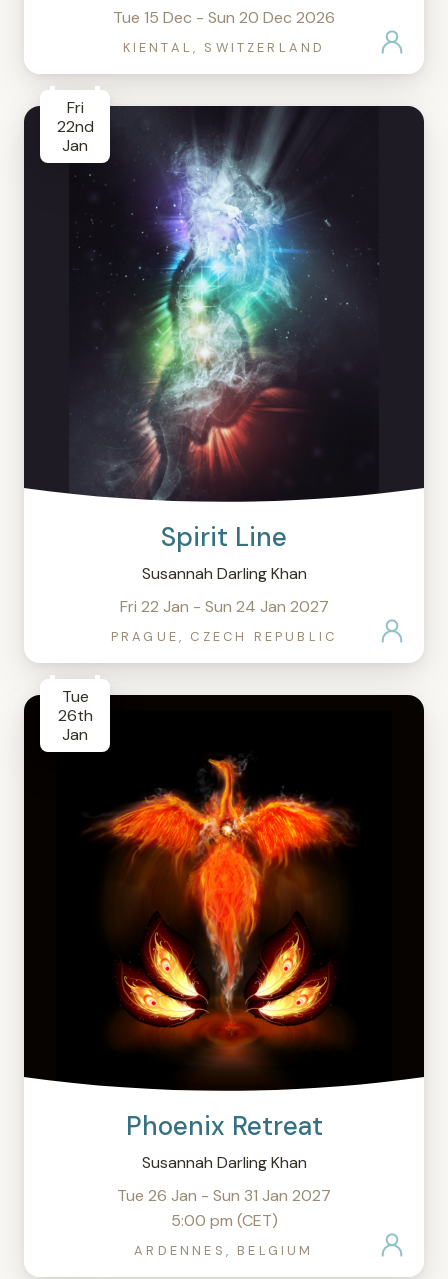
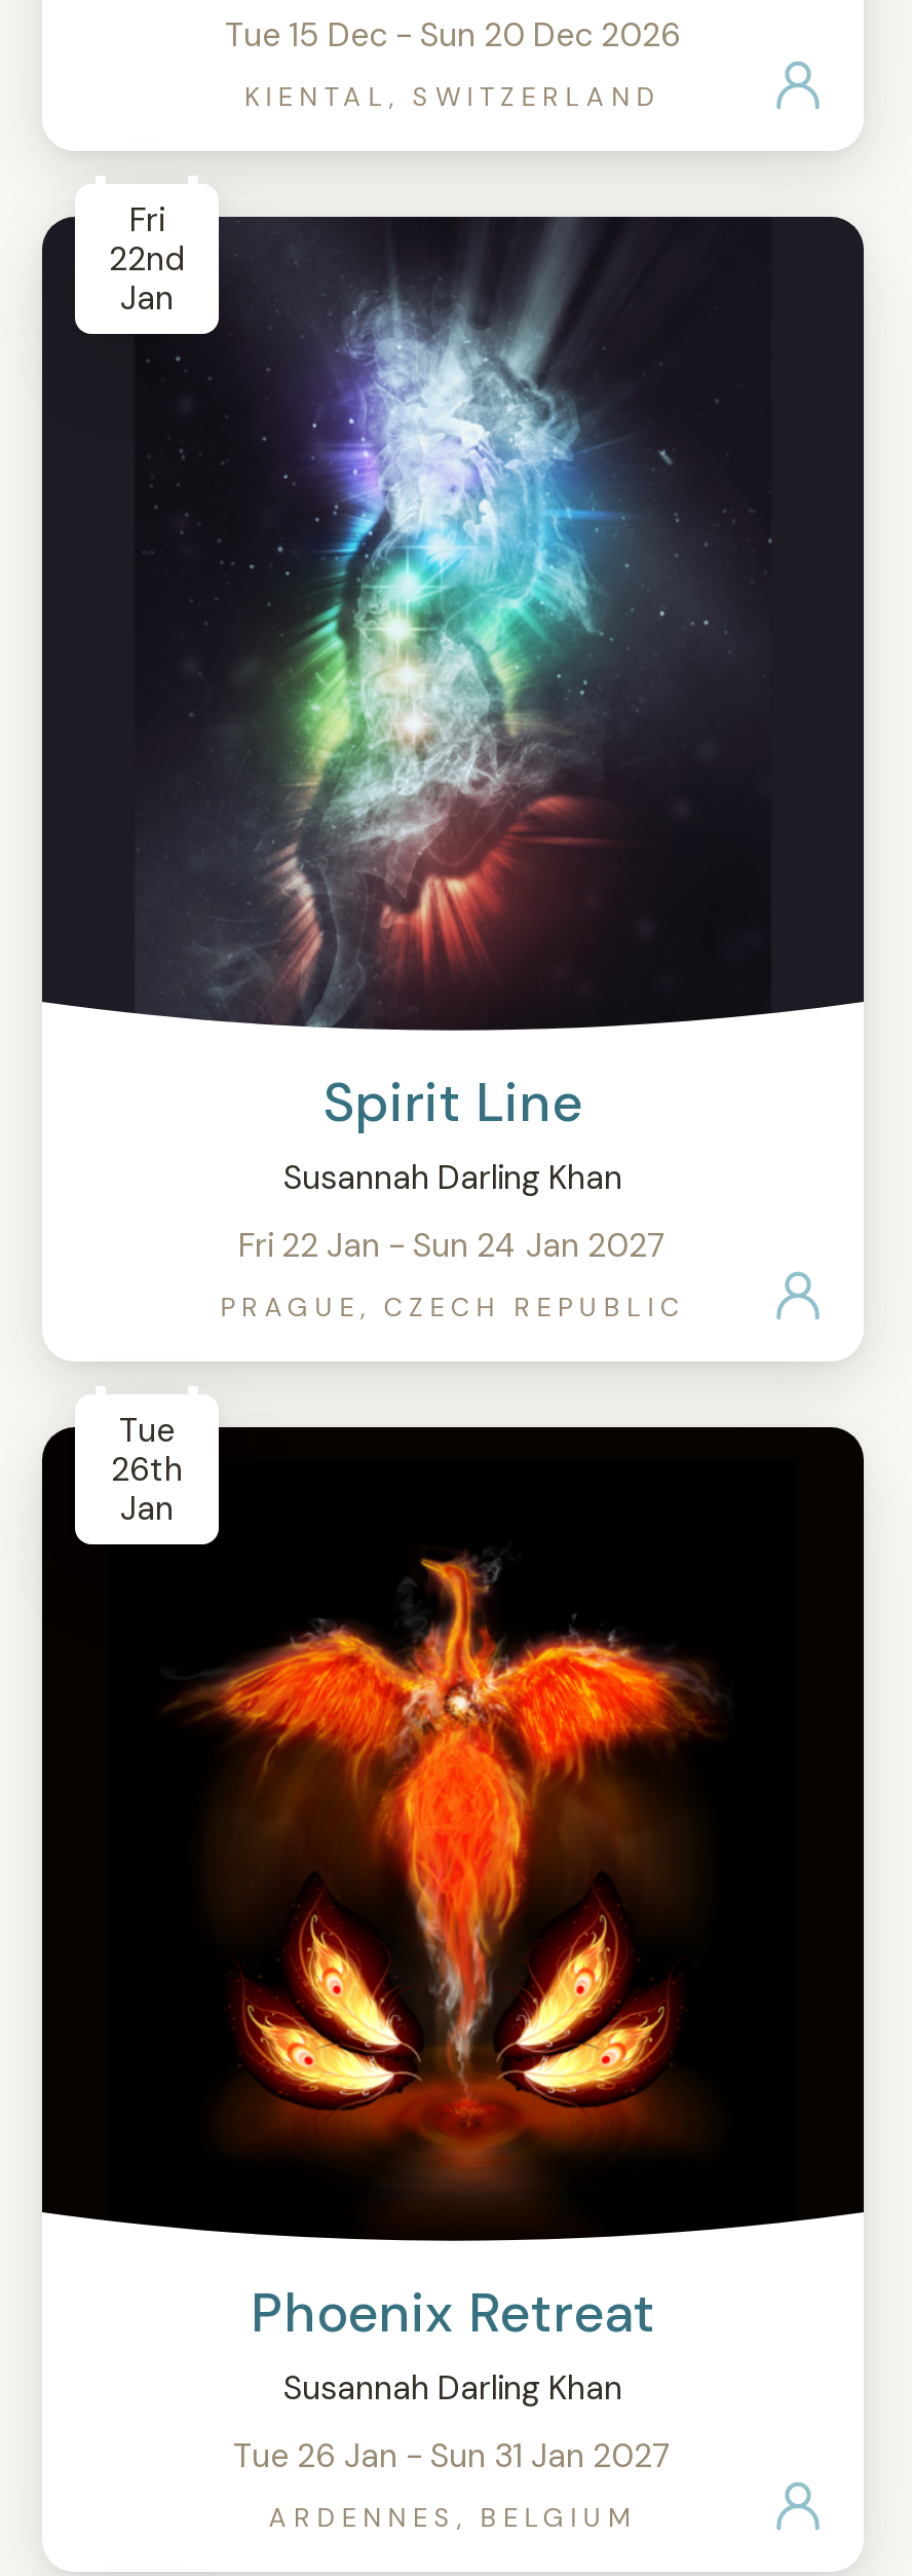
- 5:00 pm (CET)
